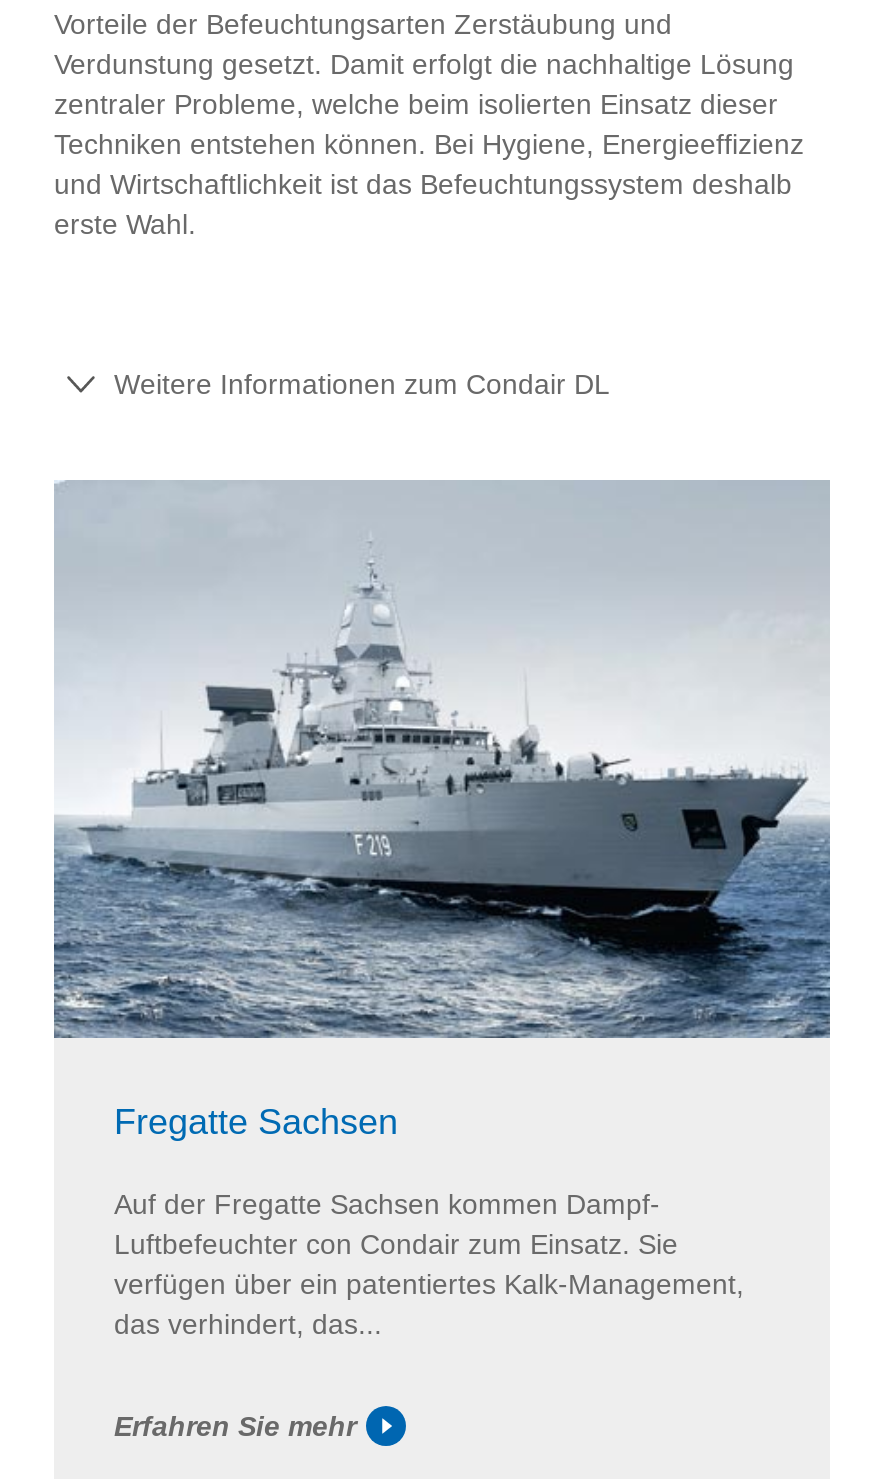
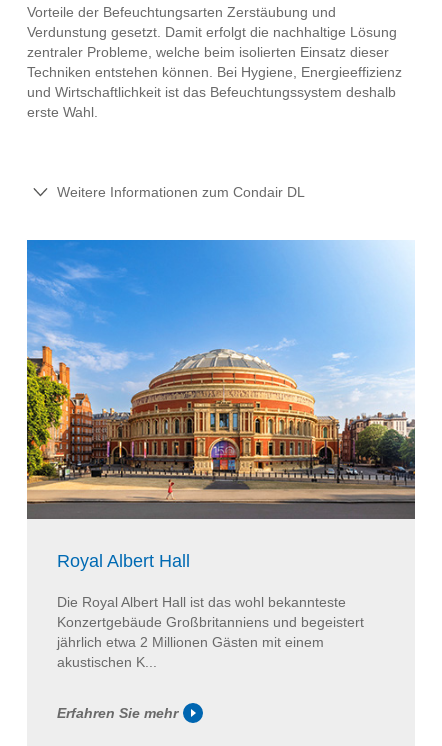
- [image]
- Fregatte Sachsen
+ [image]
+ Royal Albert Hall

- Auf der Fregatte Sachsen kommen Dampf-
- Luftbefeuchter con Condair zum Einsatz. Sie
- verfügen über ein patentiertes Kalk-Management,
- das verhindert, das...
+ Die Royal Albert Hall ist das wohl bekannteste
+ Konzertgebäude Großbritanniens und begeistert
+ jährlich etwa 2 Millionen Gästen mit einem
+ akustischen K...
